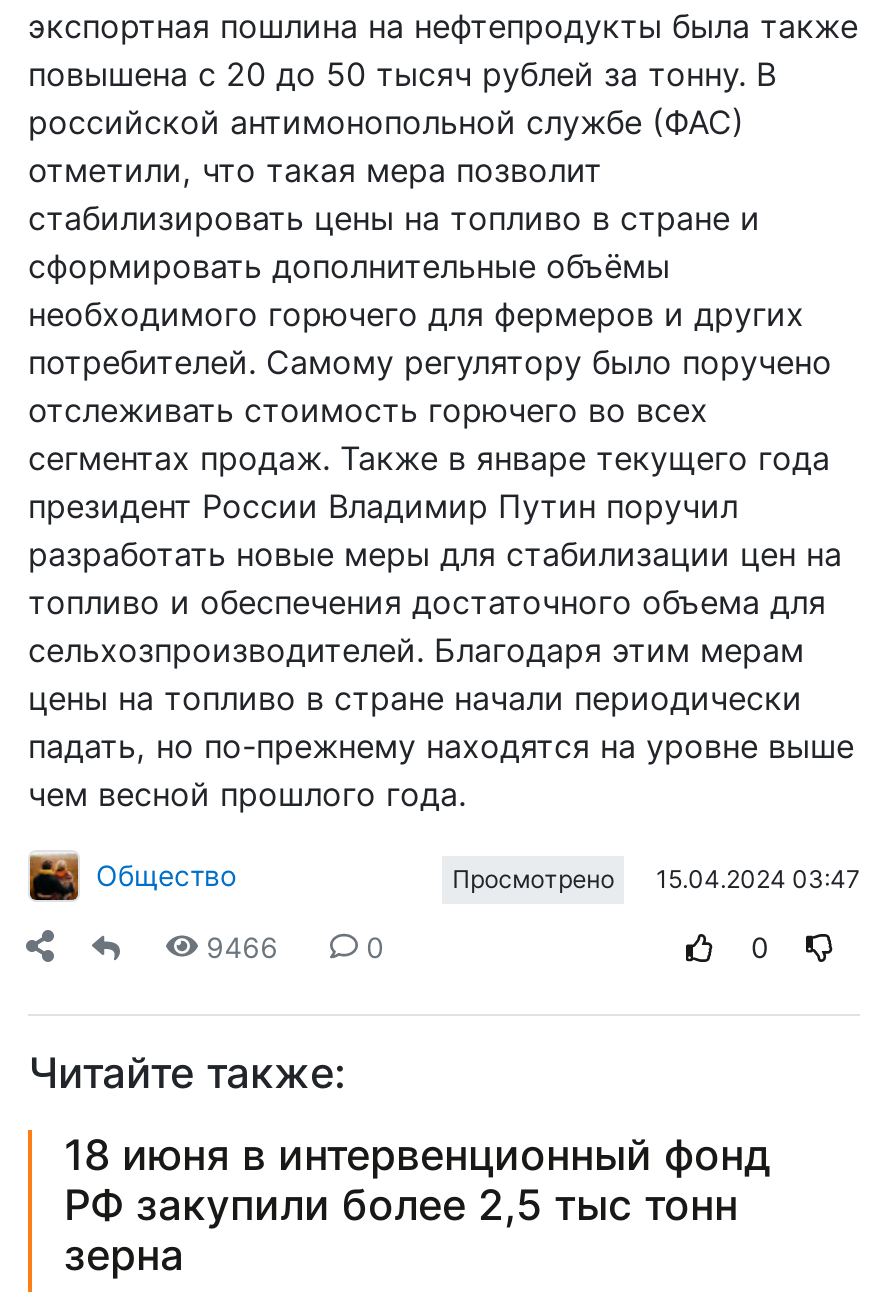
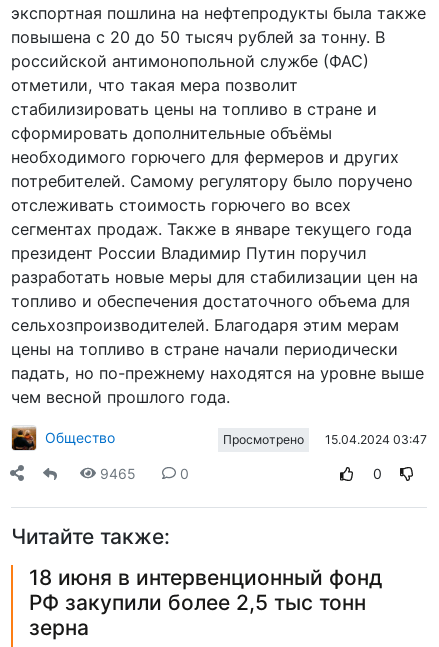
- 9466
+ 9465
